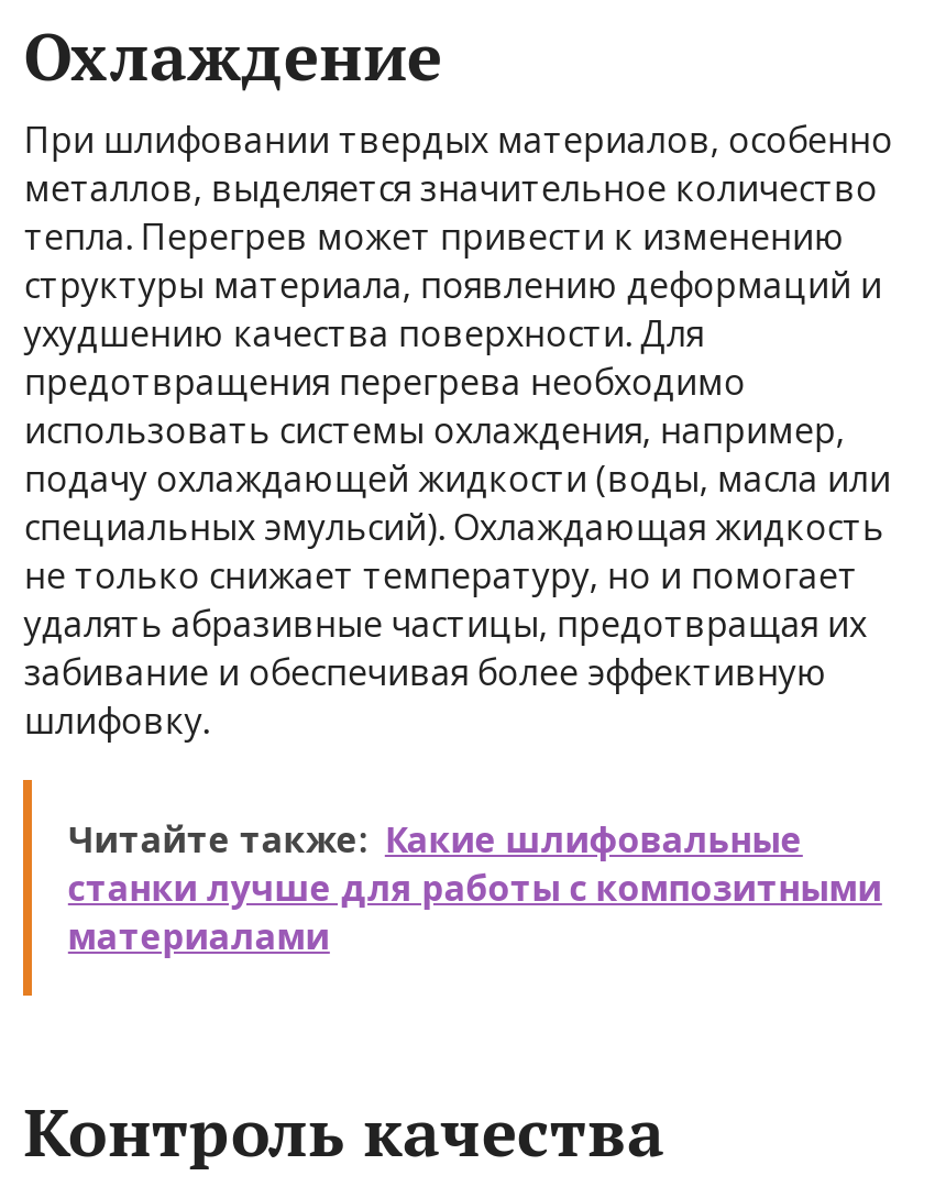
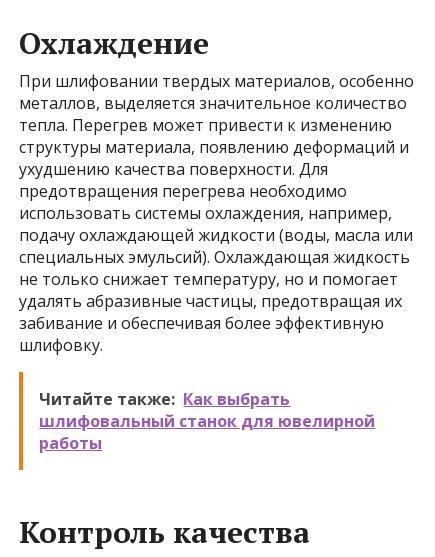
- Читайте также: Какие шлифовальные
- станки лучше для работы с композитными
- материалами
+ Читайте также: Как выбрать
+ шлифовальный станок для ювелирной
+ работы
